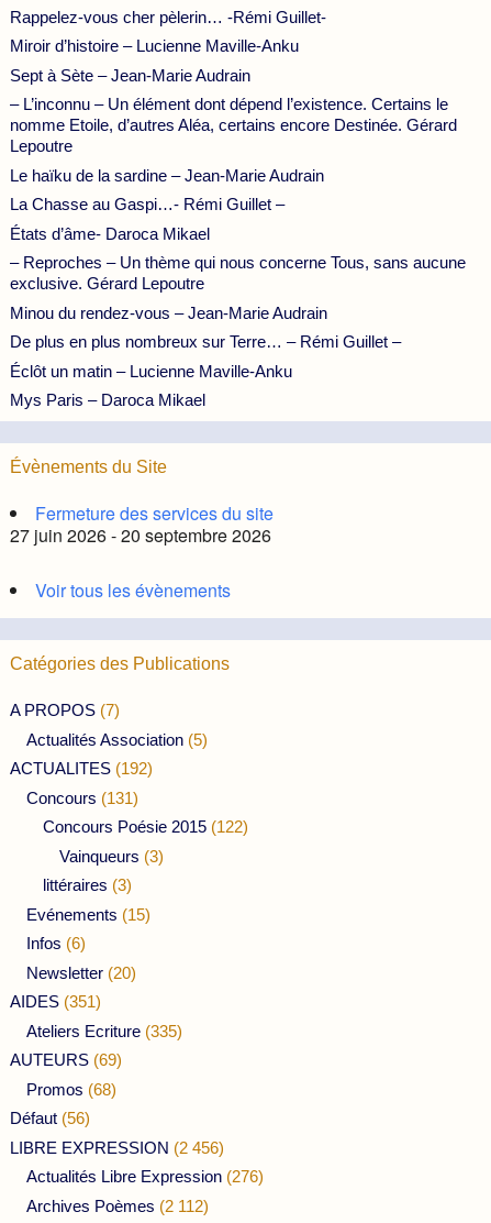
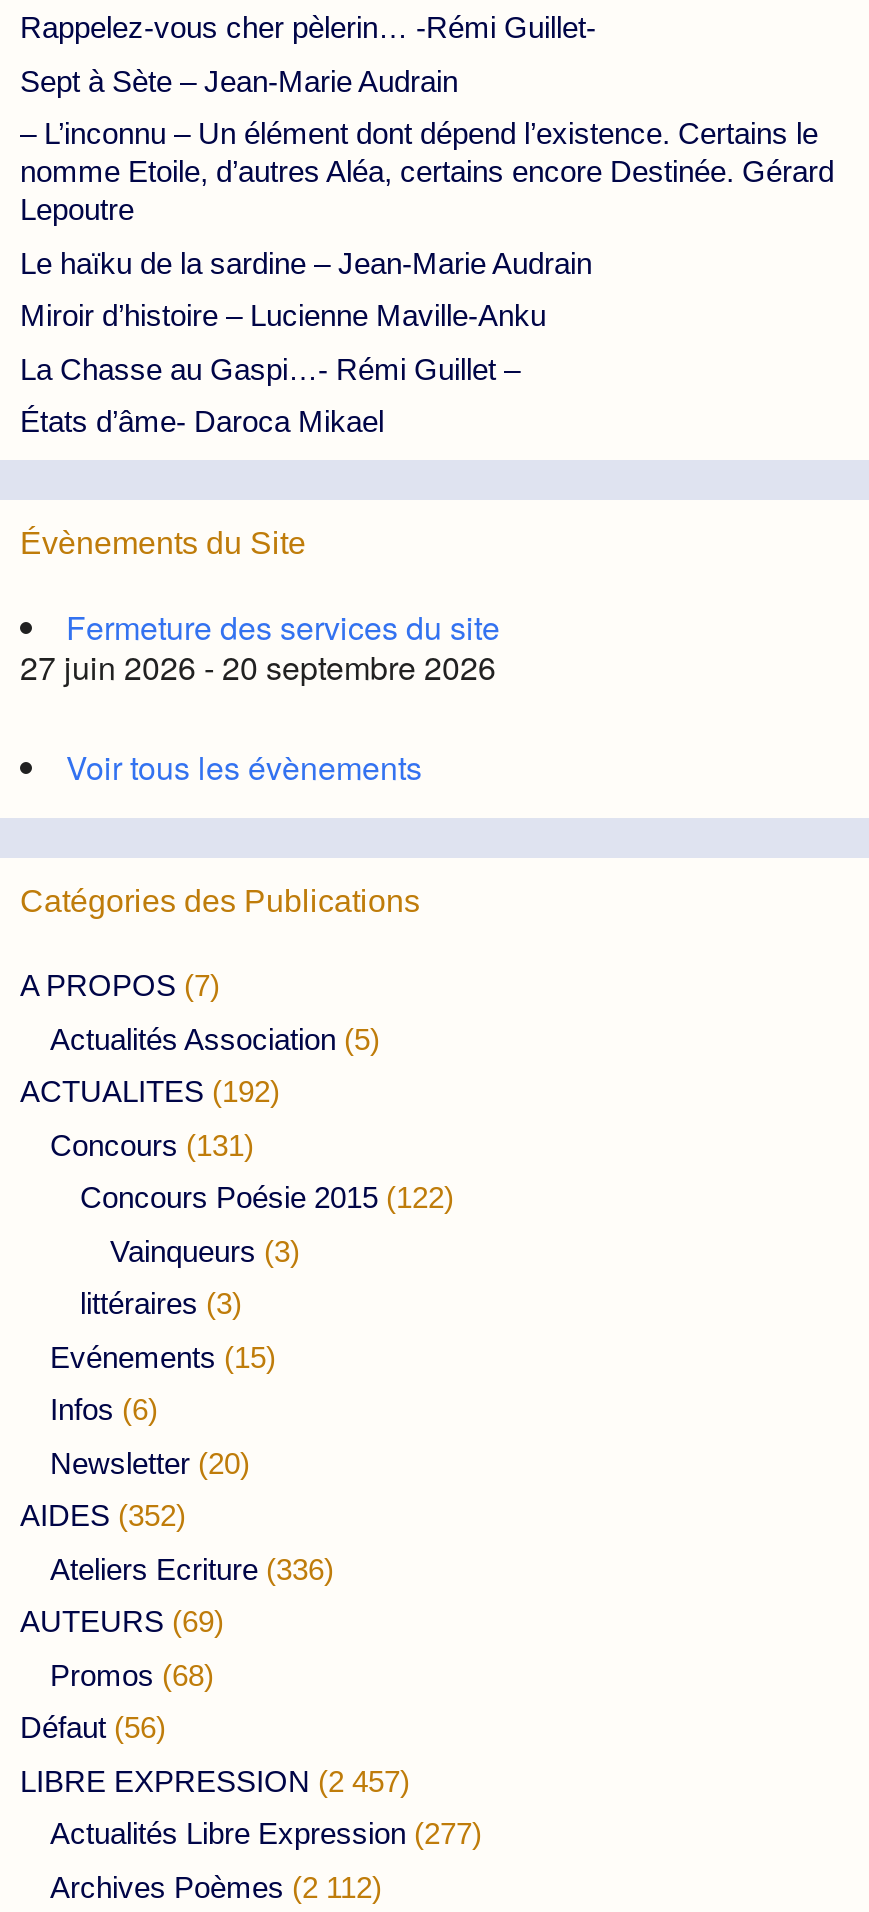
moved down: Miroir d’histoire – Lucienne Maville-Anku

- – Reproches – Un thème qui nous concerne Tous, sans aucune
- exclusive. Gérard Lepoutre
- Minou du rendez-vous – Jean-Marie Audrain
- De plus en plus nombreux sur Terre… – Rémi Guillet –
- Éclôt un matin – Lucienne Maville-Anku
- Mys Paris – Daroca Mikael

- AIDES (351)
+ AIDES (352)

- Ateliers Ecriture (335)
+ Ateliers Ecriture (336)

- LIBRE EXPRESSION (2 456)
+ LIBRE EXPRESSION (2 457)

- Actualités Libre Expression (276)
+ Actualités Libre Expression (277)
